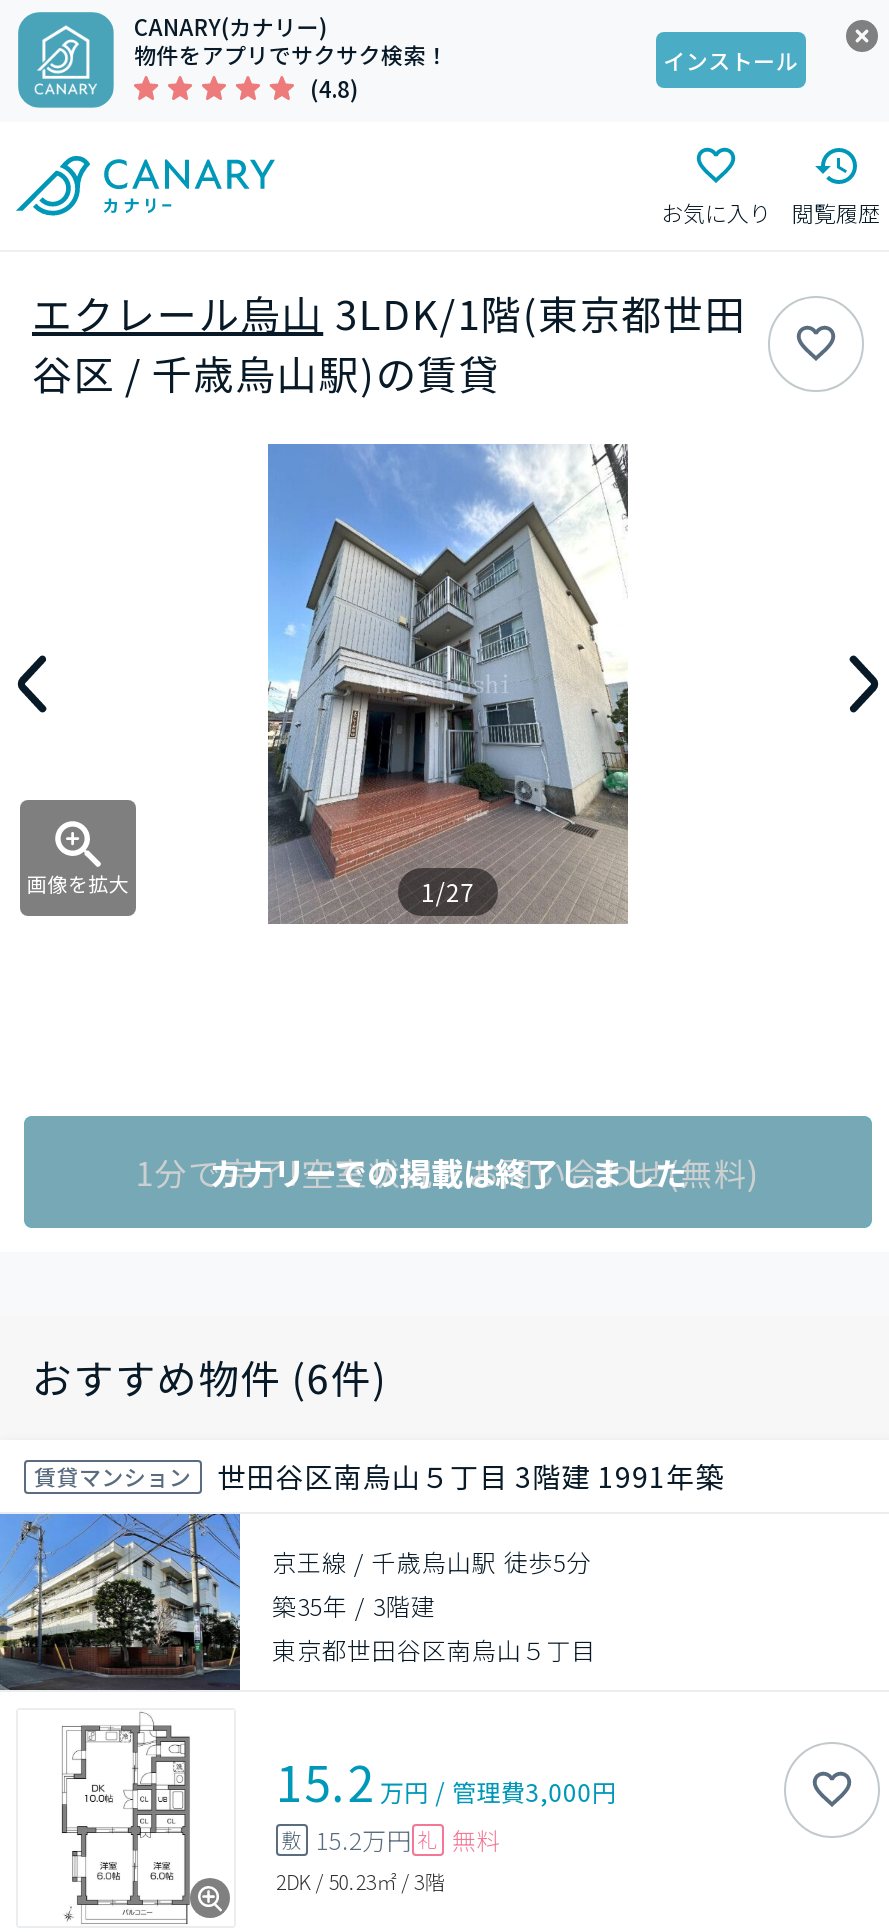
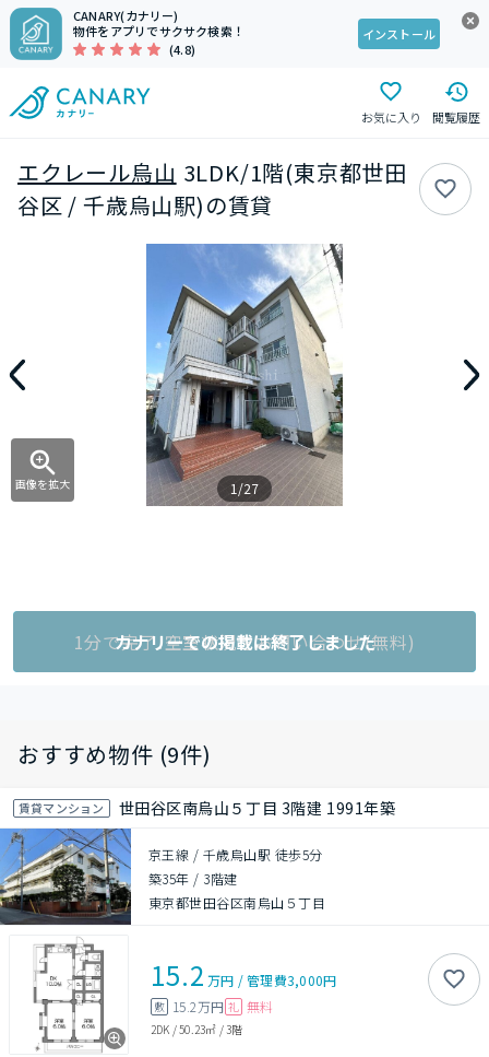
- おすすめ物件 (6件)
+ おすすめ物件 (9件)
